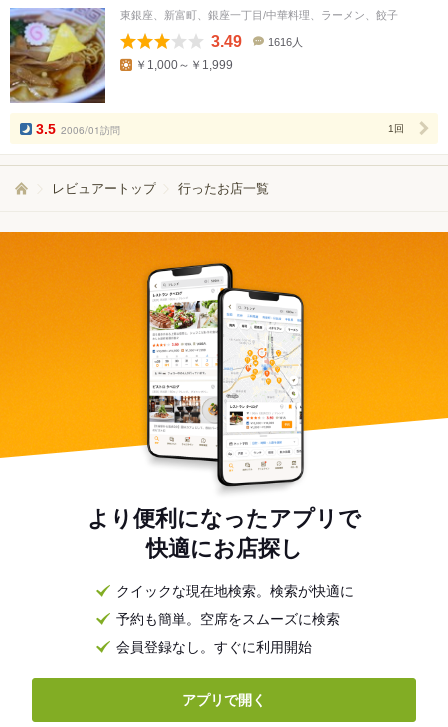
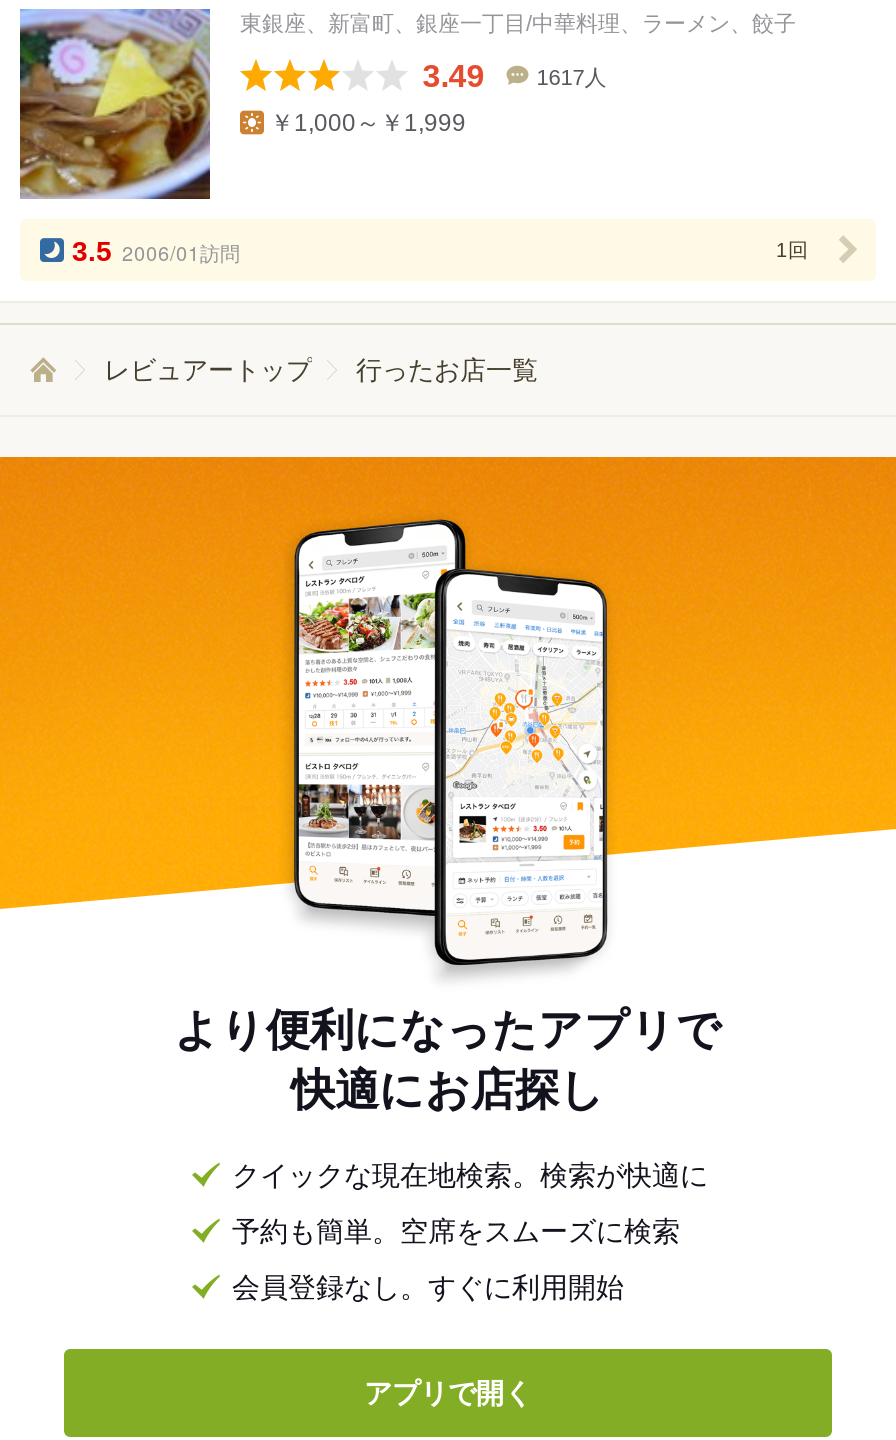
- 1616人
+ 1617人
